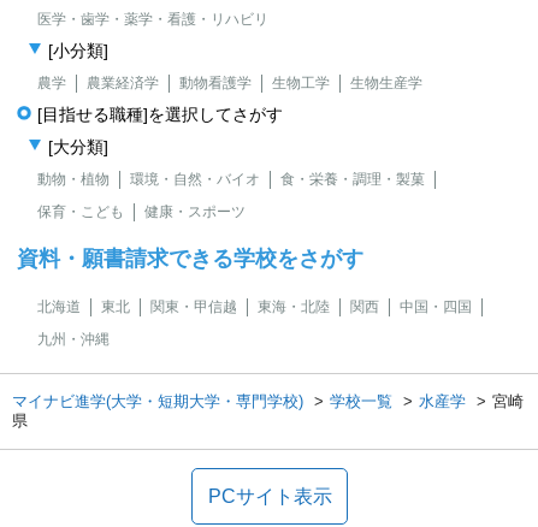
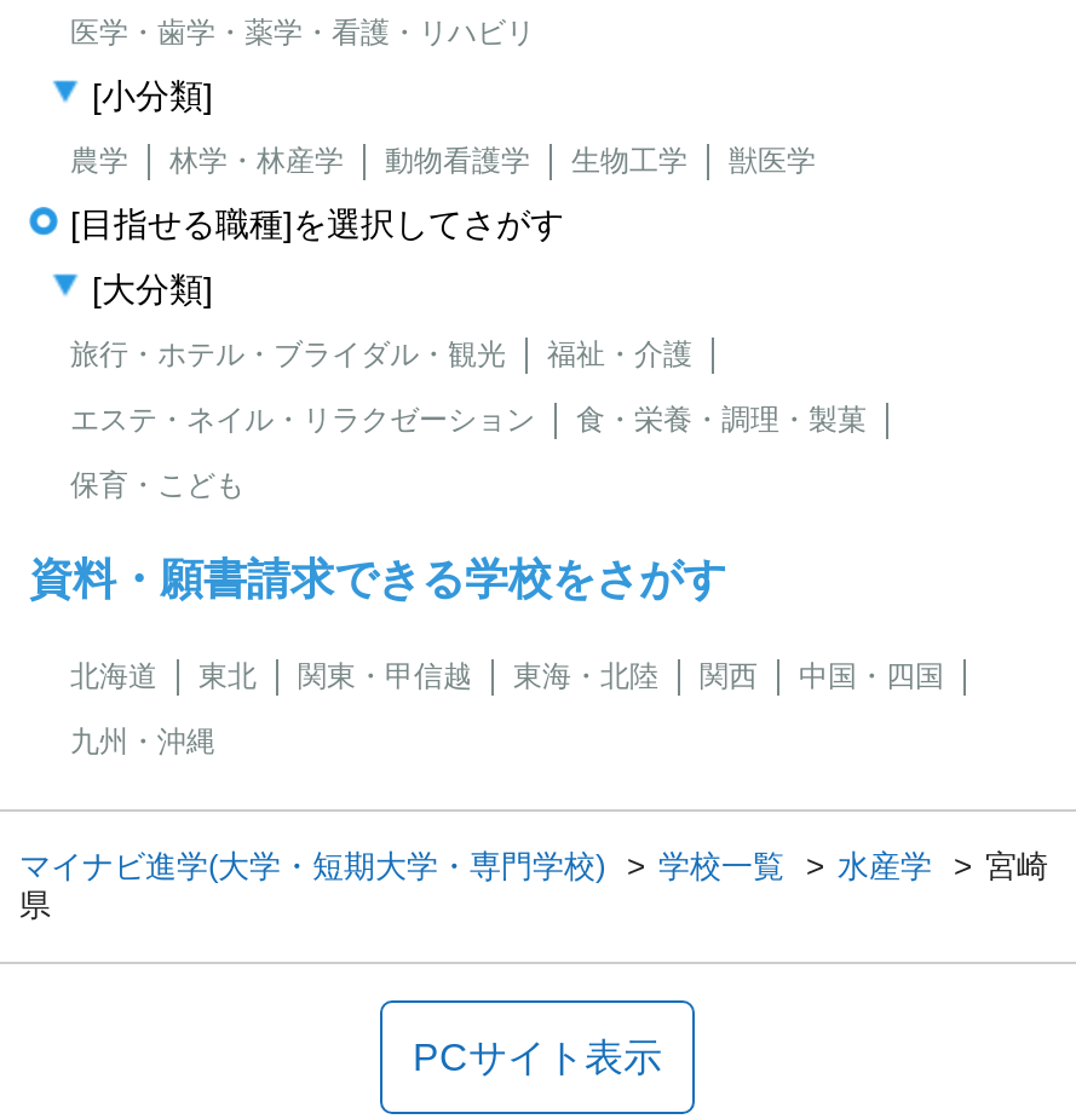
- 農業経済学
+ 林学・林産学

- 生物生産学
+ 獣医学

- 動物・植物
- 環境・自然・バイオ
+ 旅行・ホテル・ブライダル・観光
+ 福祉・介護
+ エステ・ネイル・リラクゼーション

- 健康・スポーツ
